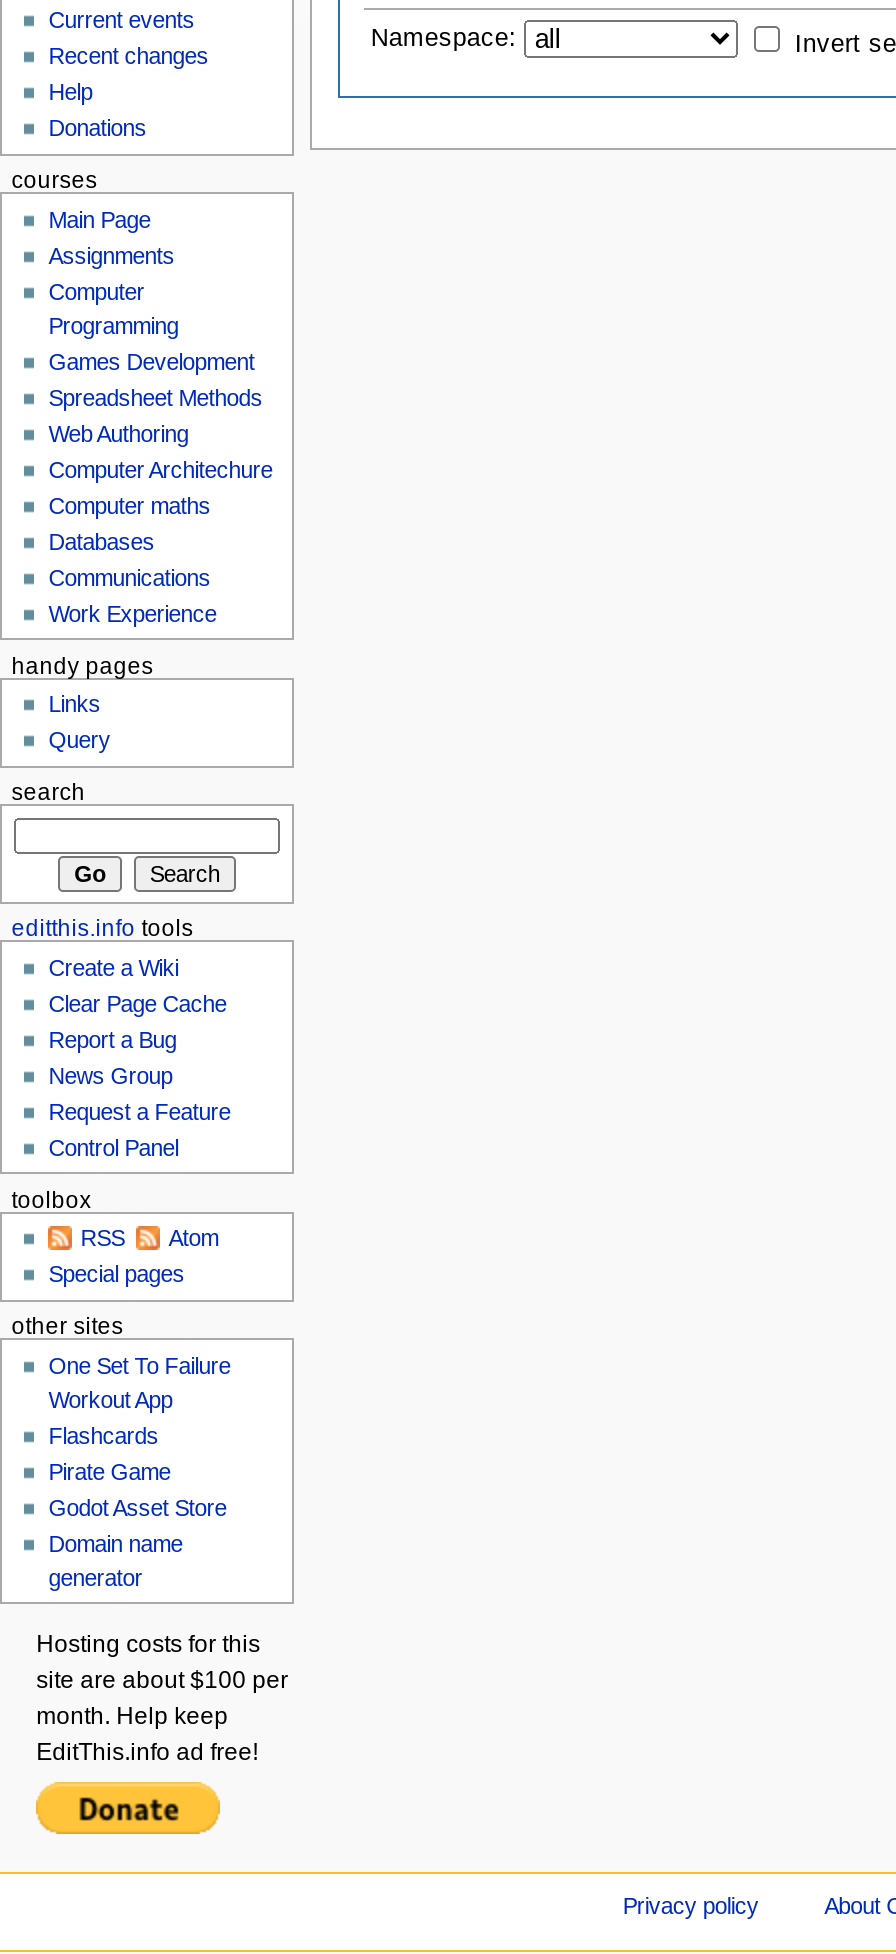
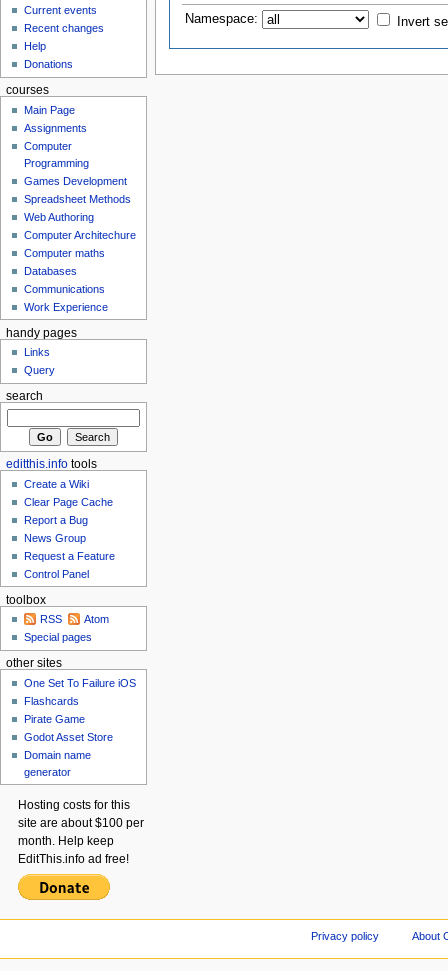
- One Set To Failure
- Workout App
+ One Set To Failure iOS
